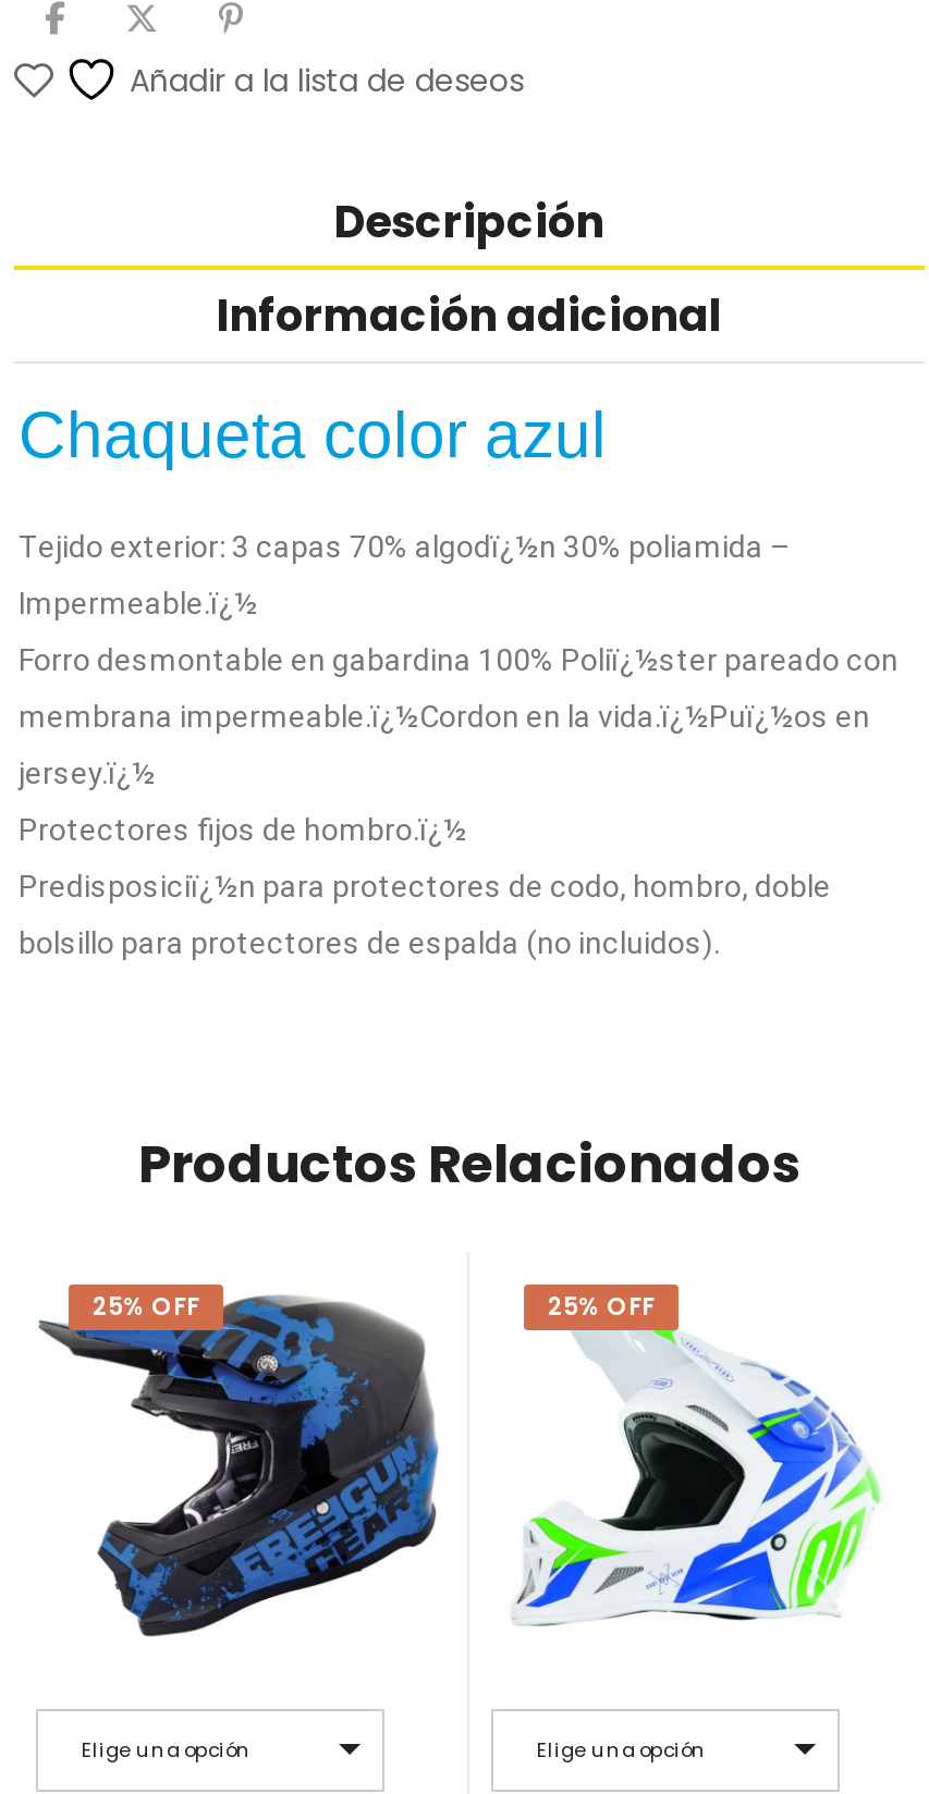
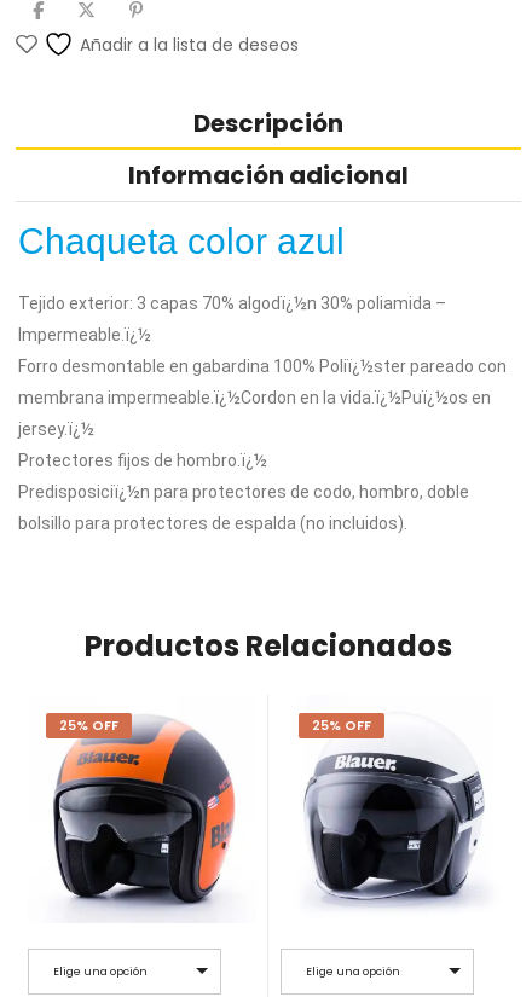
- [image]
+ [image]

- [image]
+ [image]
